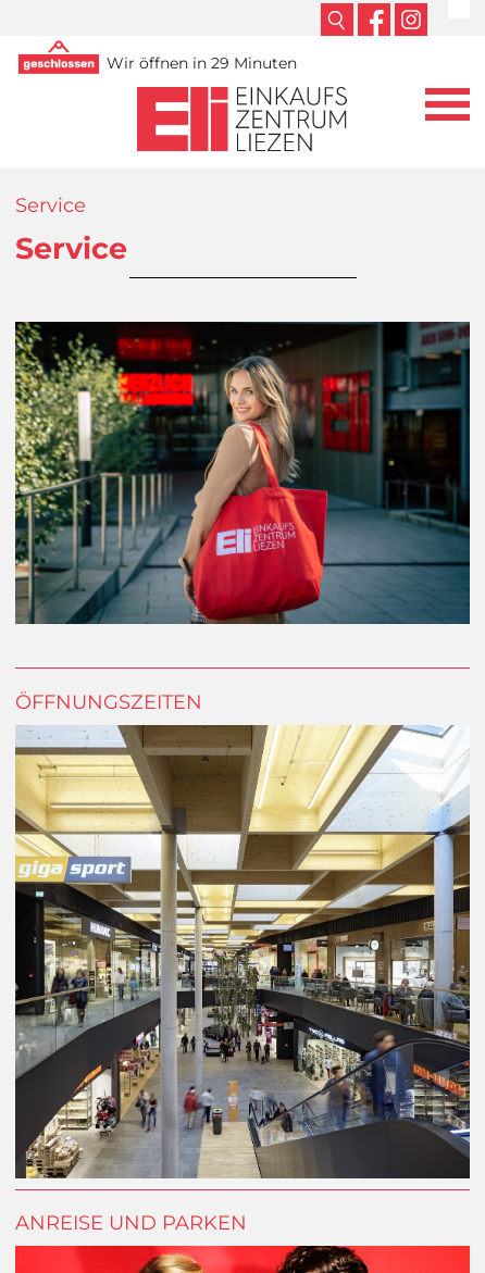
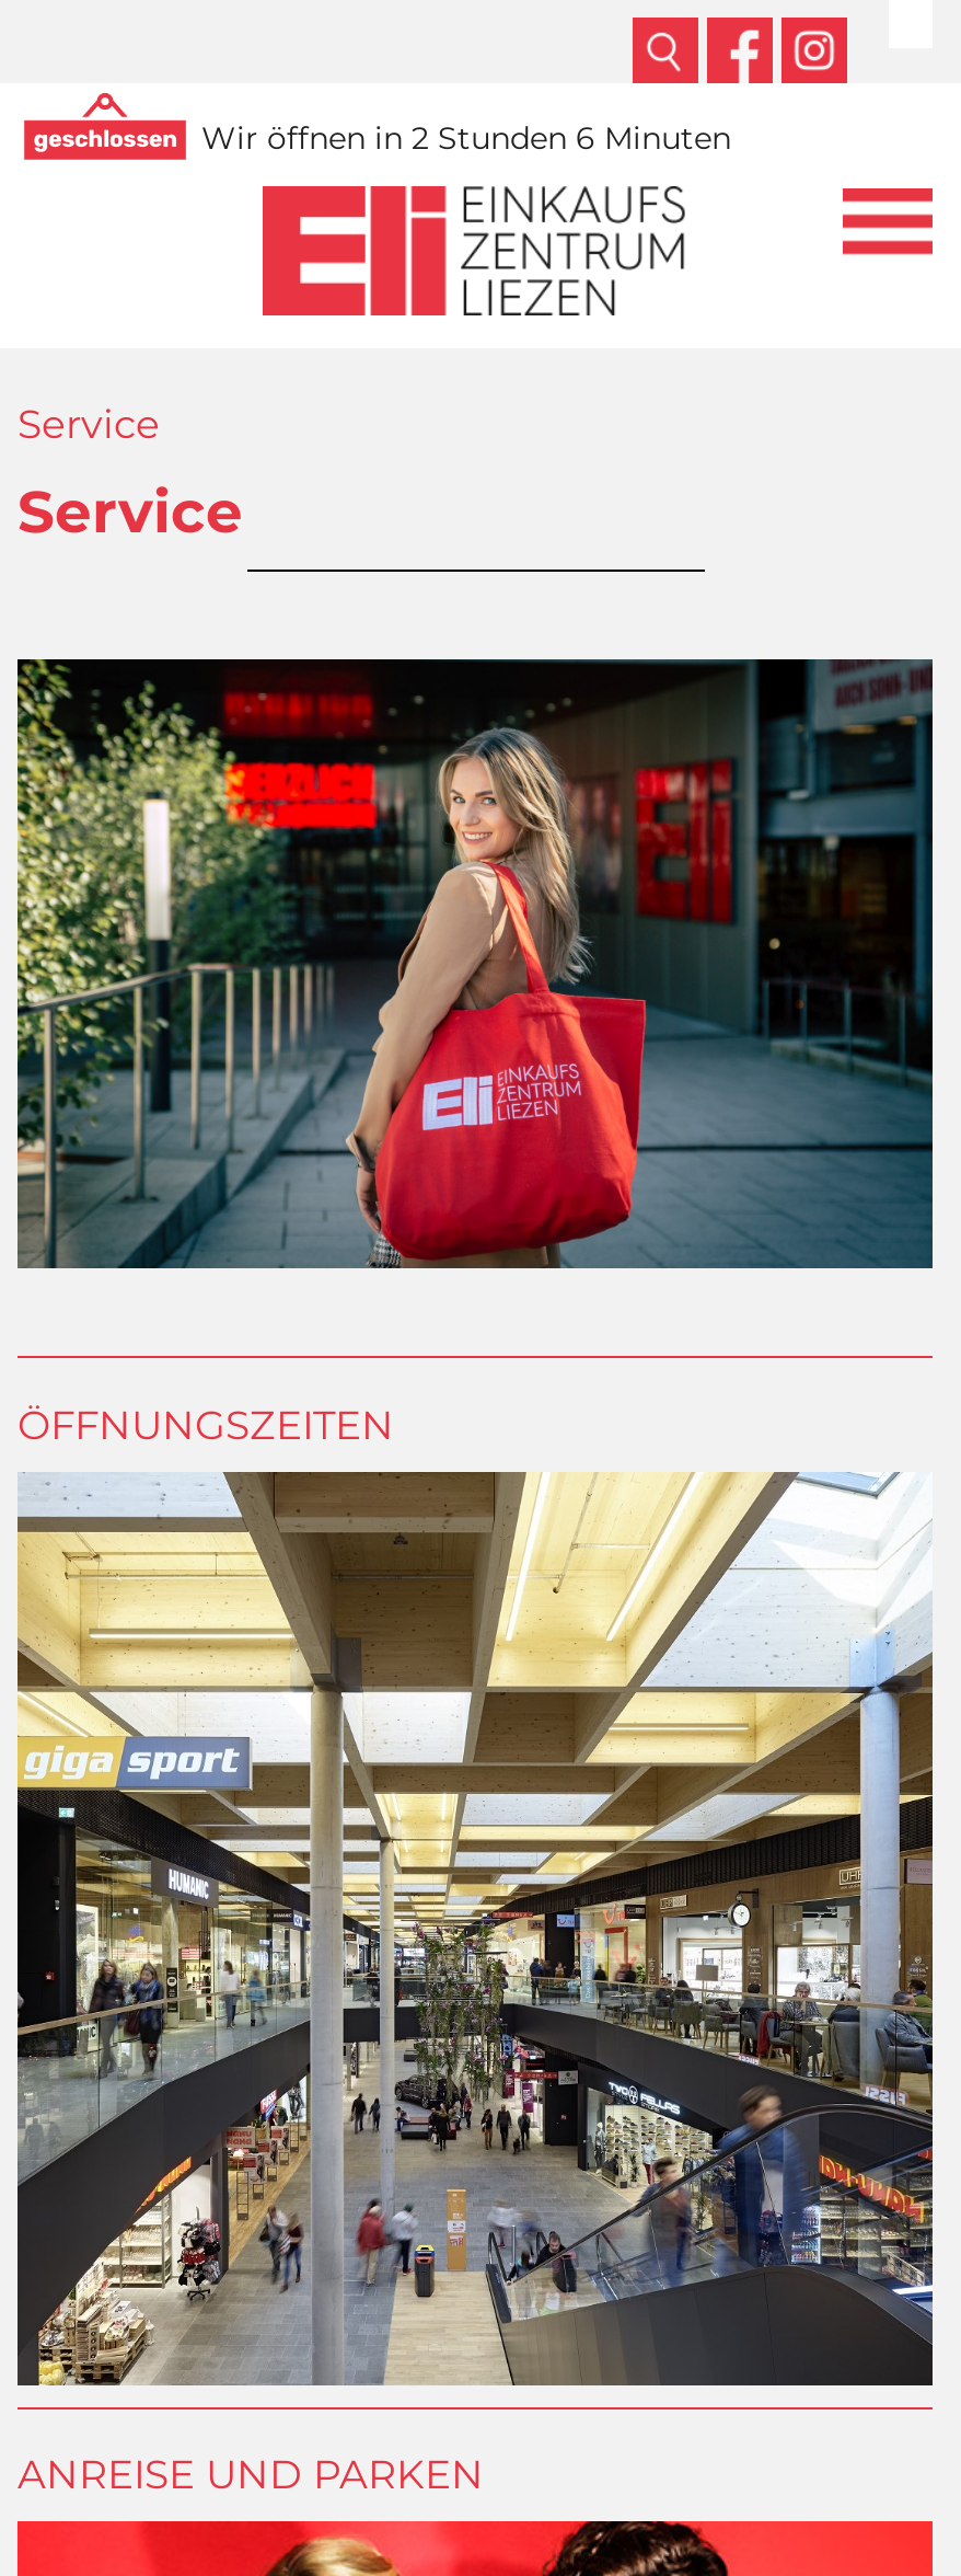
- Wir öffnen in 29 Minuten
+ Wir öffnen in 2 Stunden 6 Minuten
